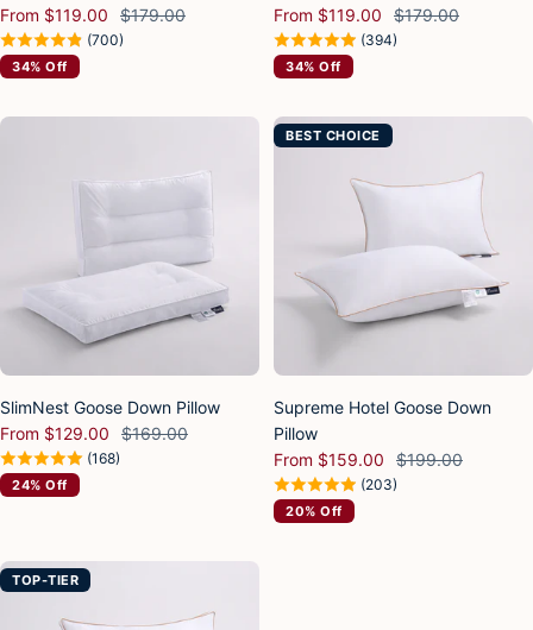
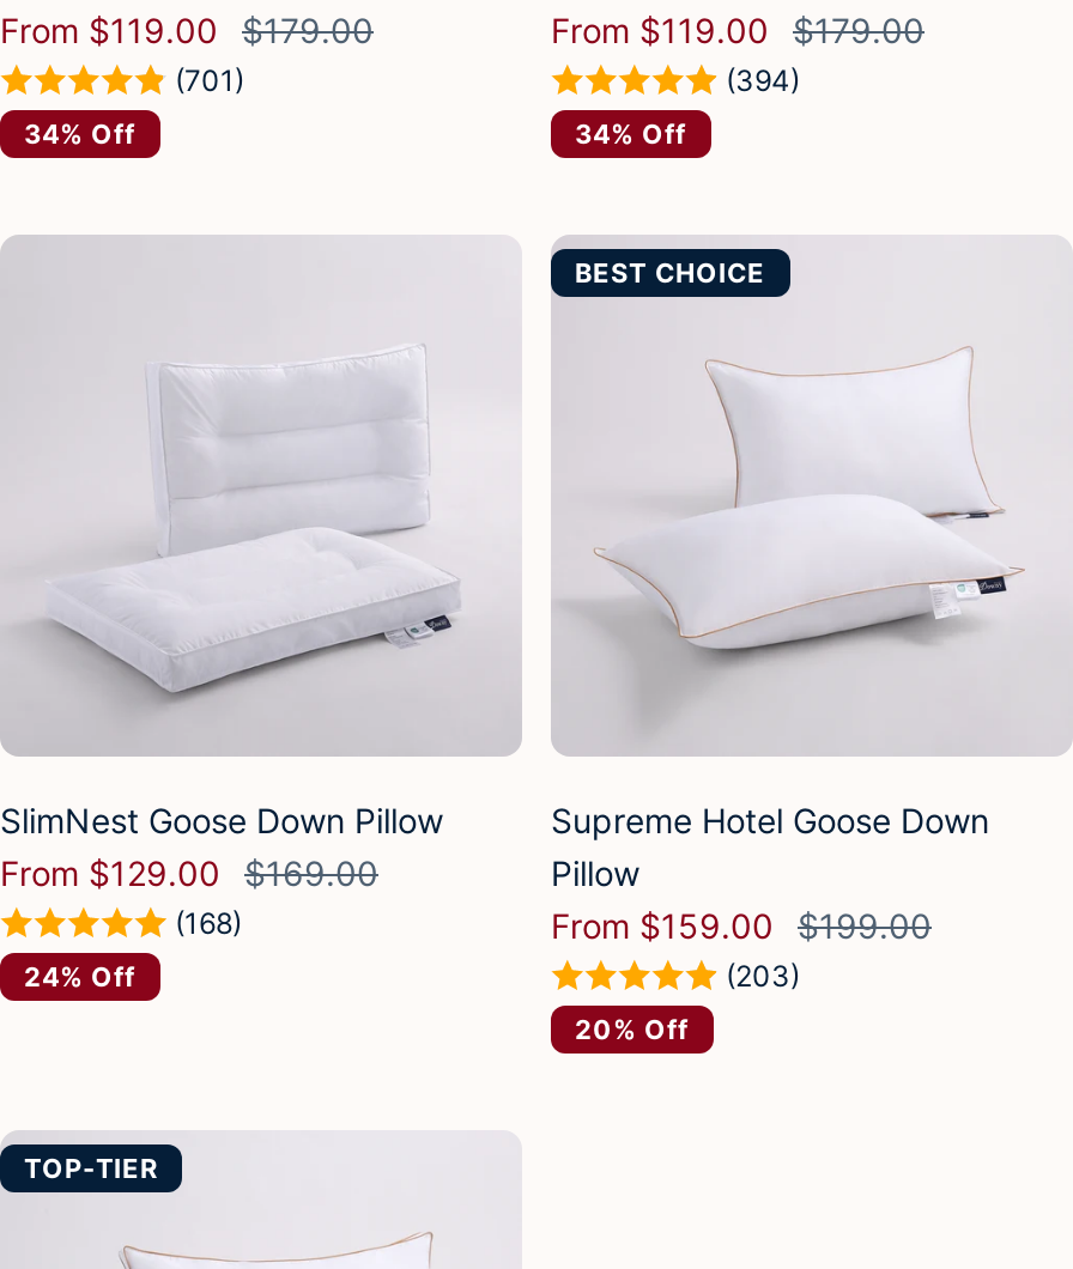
- (700)
+ (701)
